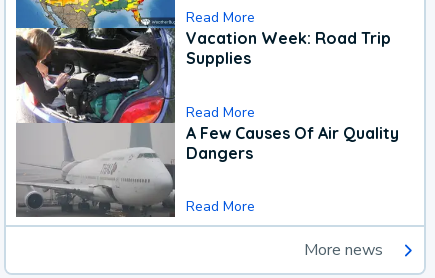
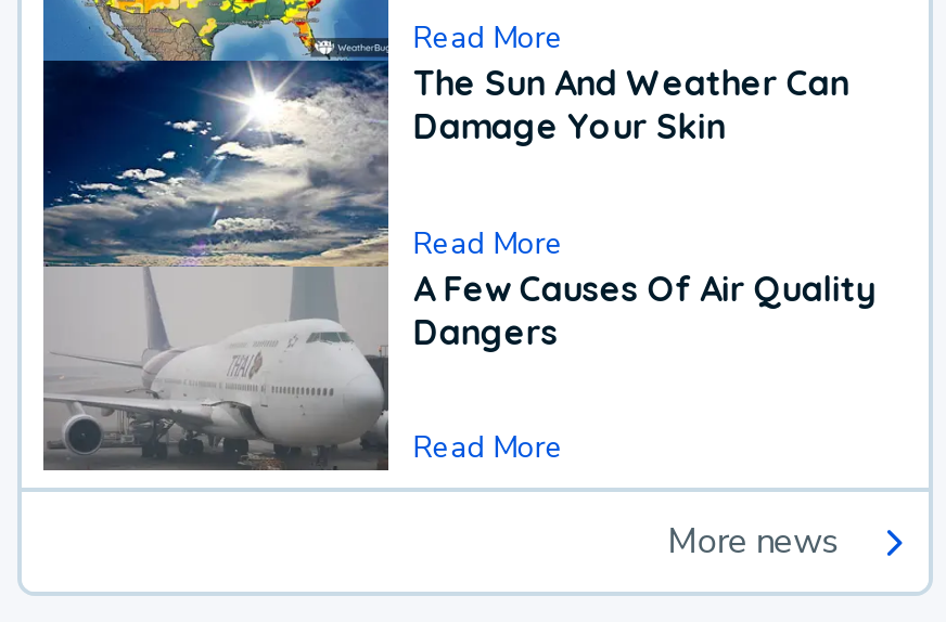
- [image]
- Vacation Week: Road Trip
- Supplies
+ [image]
+ The Sun And Weather Can
+ Damage Your Skin
